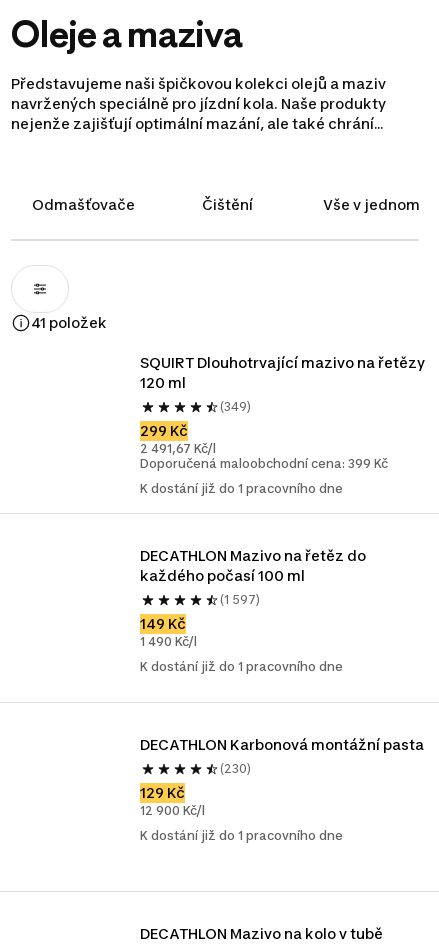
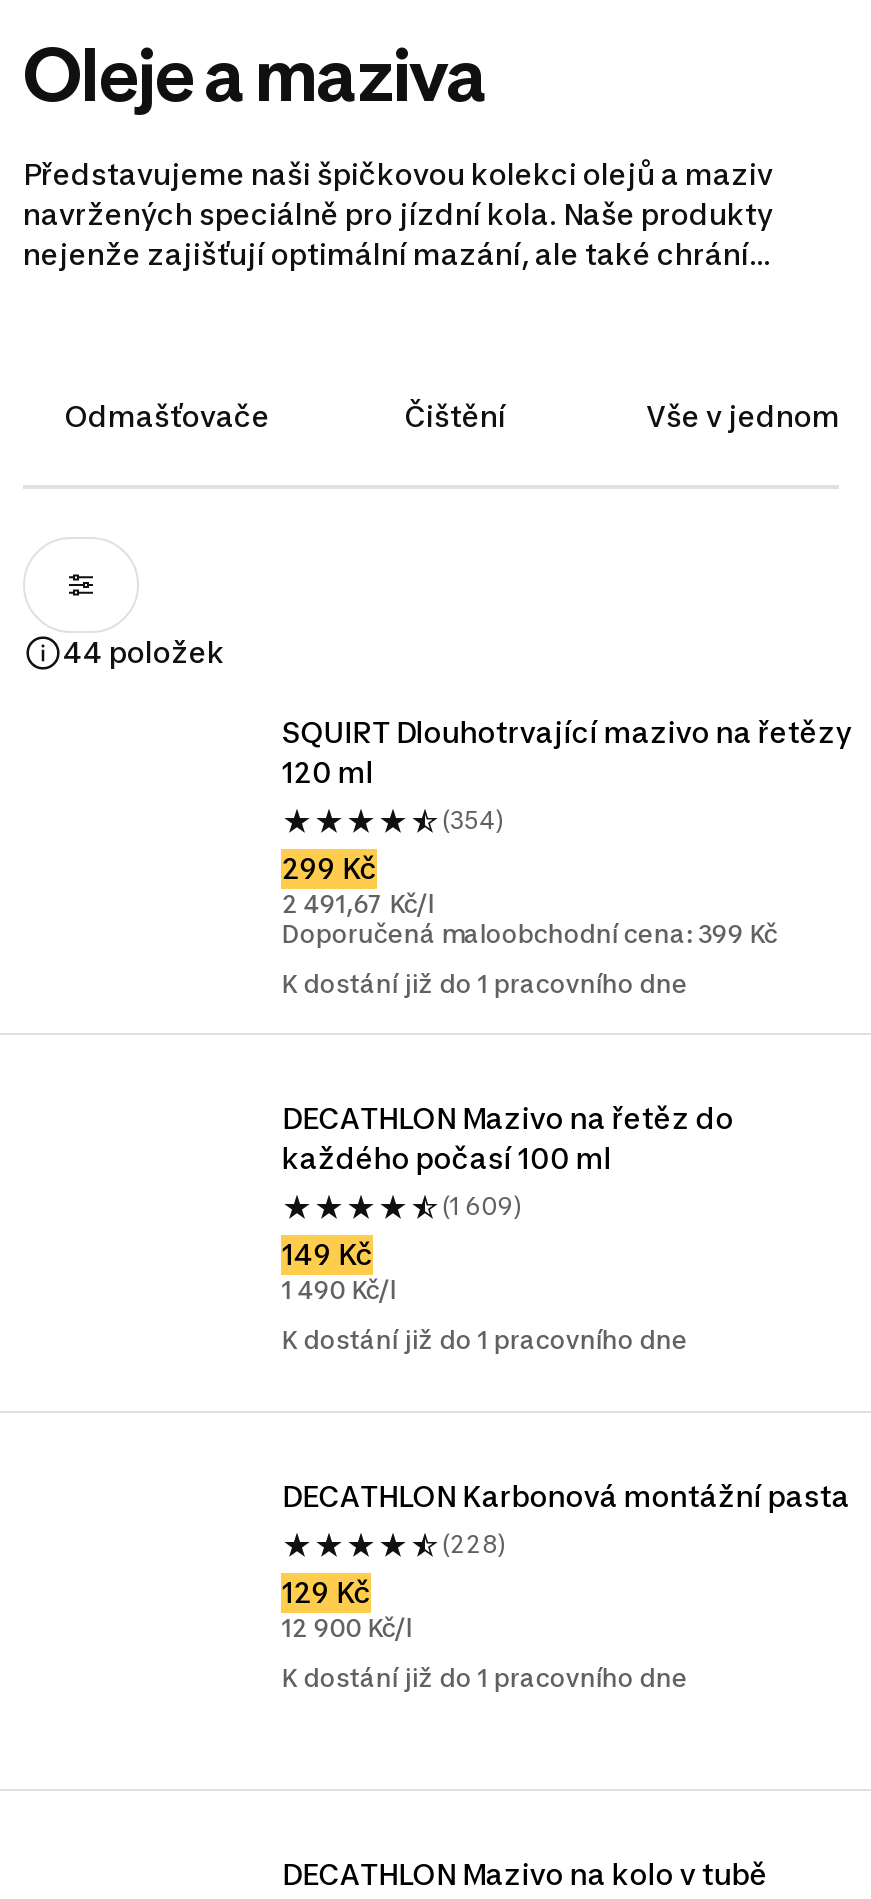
- 41 položek
+ 44 položek

- (349)
+ (354)

- (1 597)
+ (1 609)

- (230)
+ (228)
